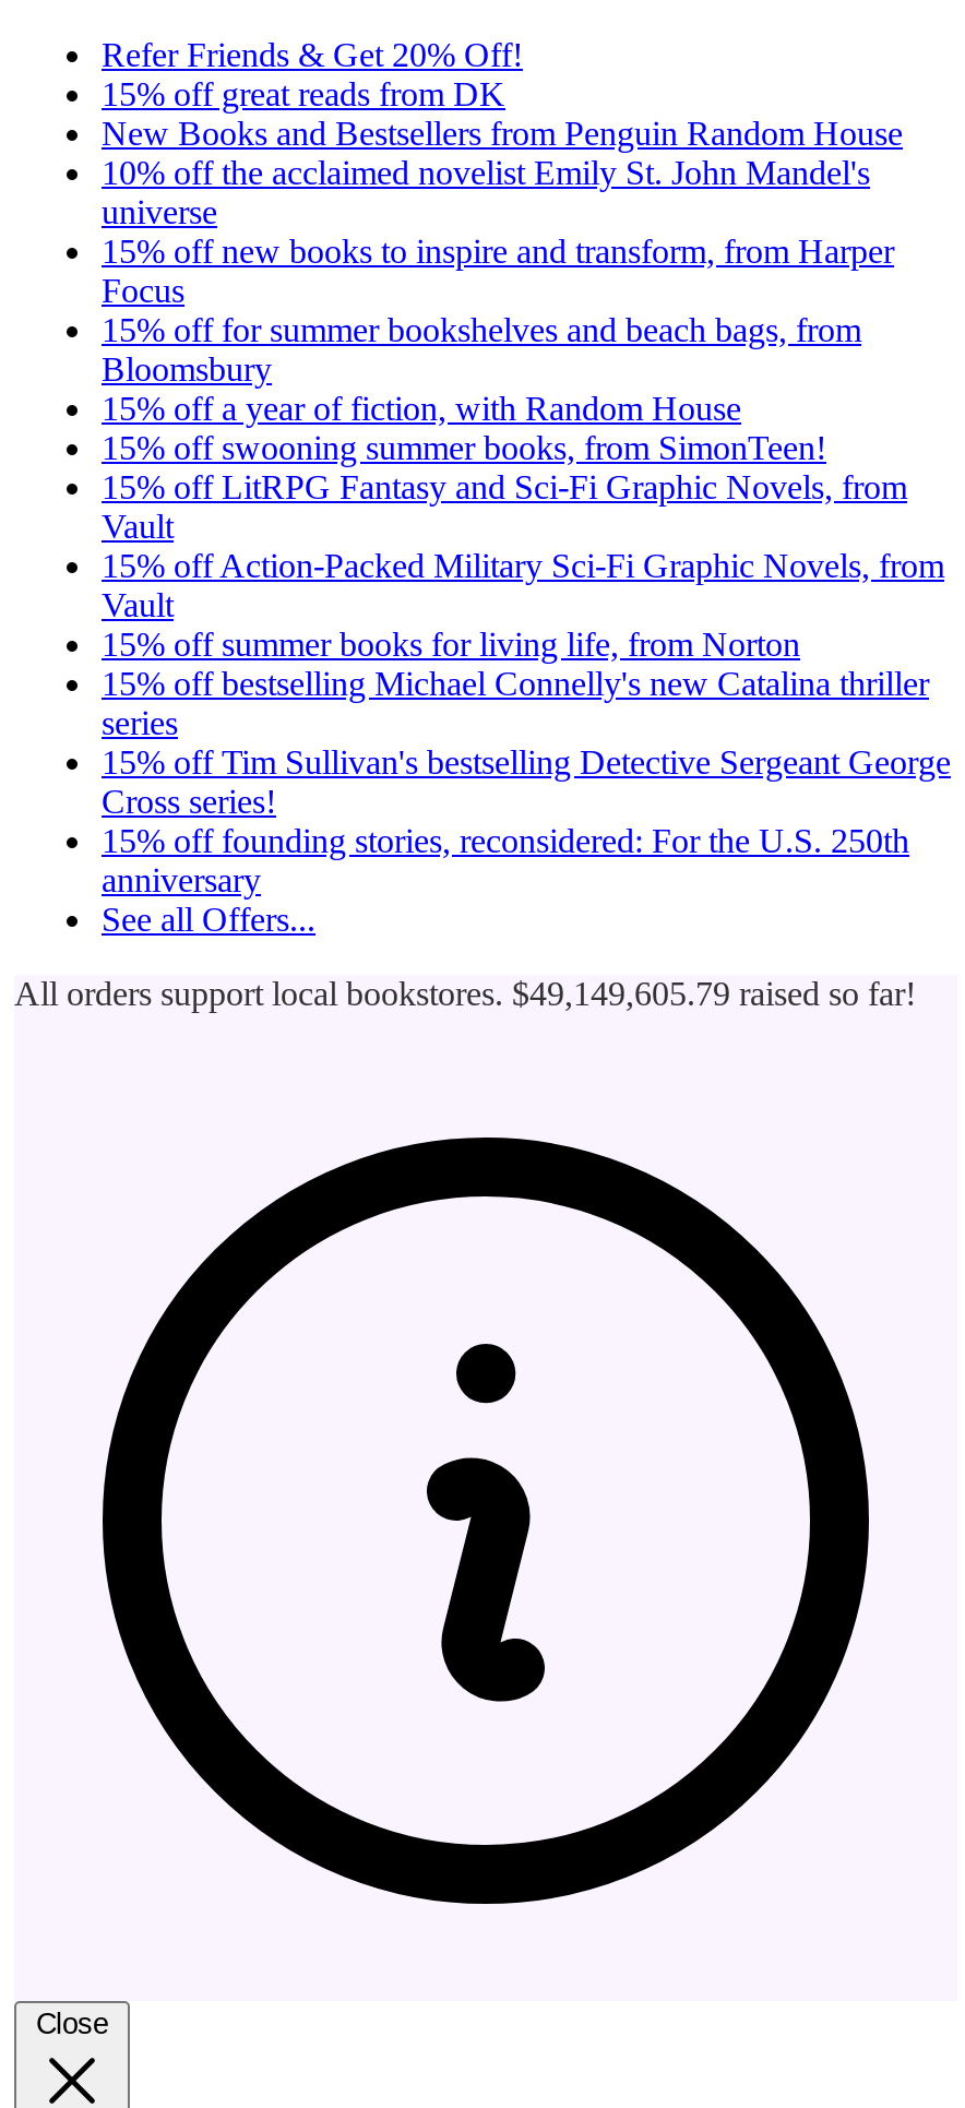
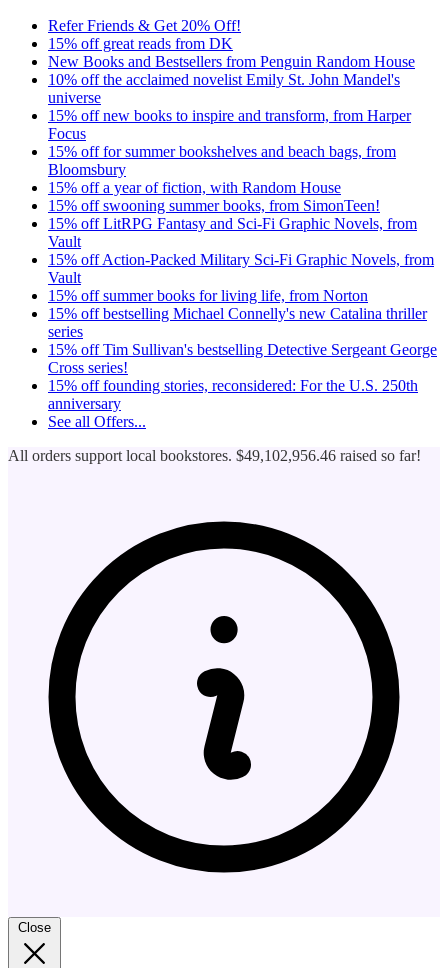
- All orders support local bookstores. $49,149,605.79 raised so far!
+ All orders support local bookstores. $49,102,956.46 raised so far!
